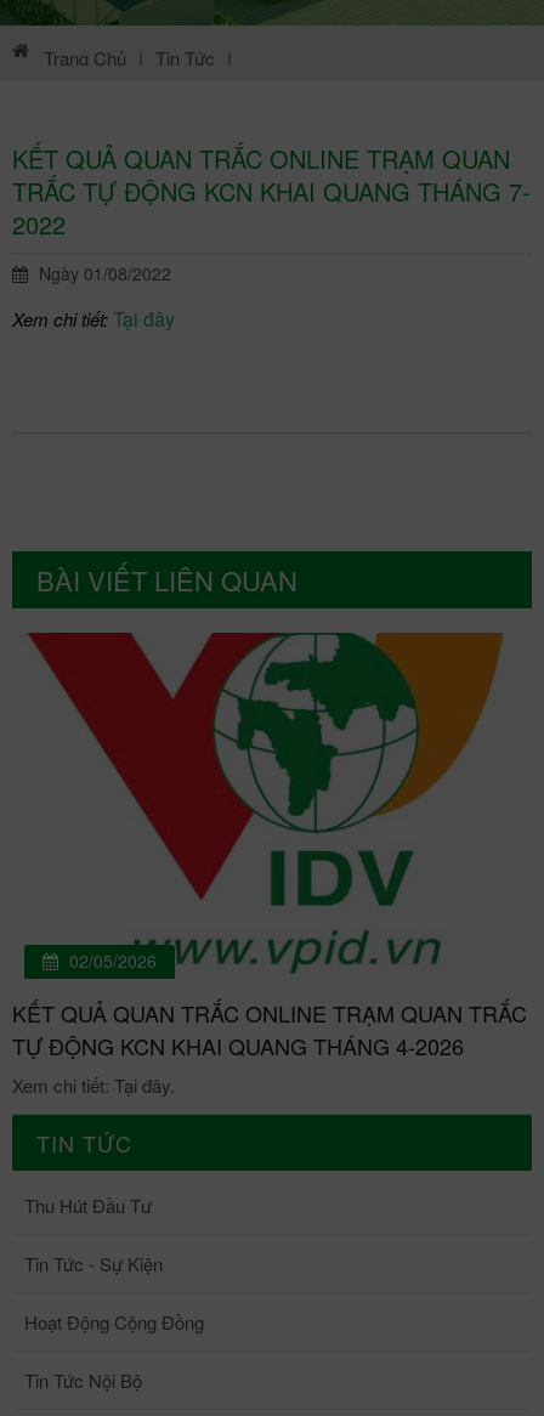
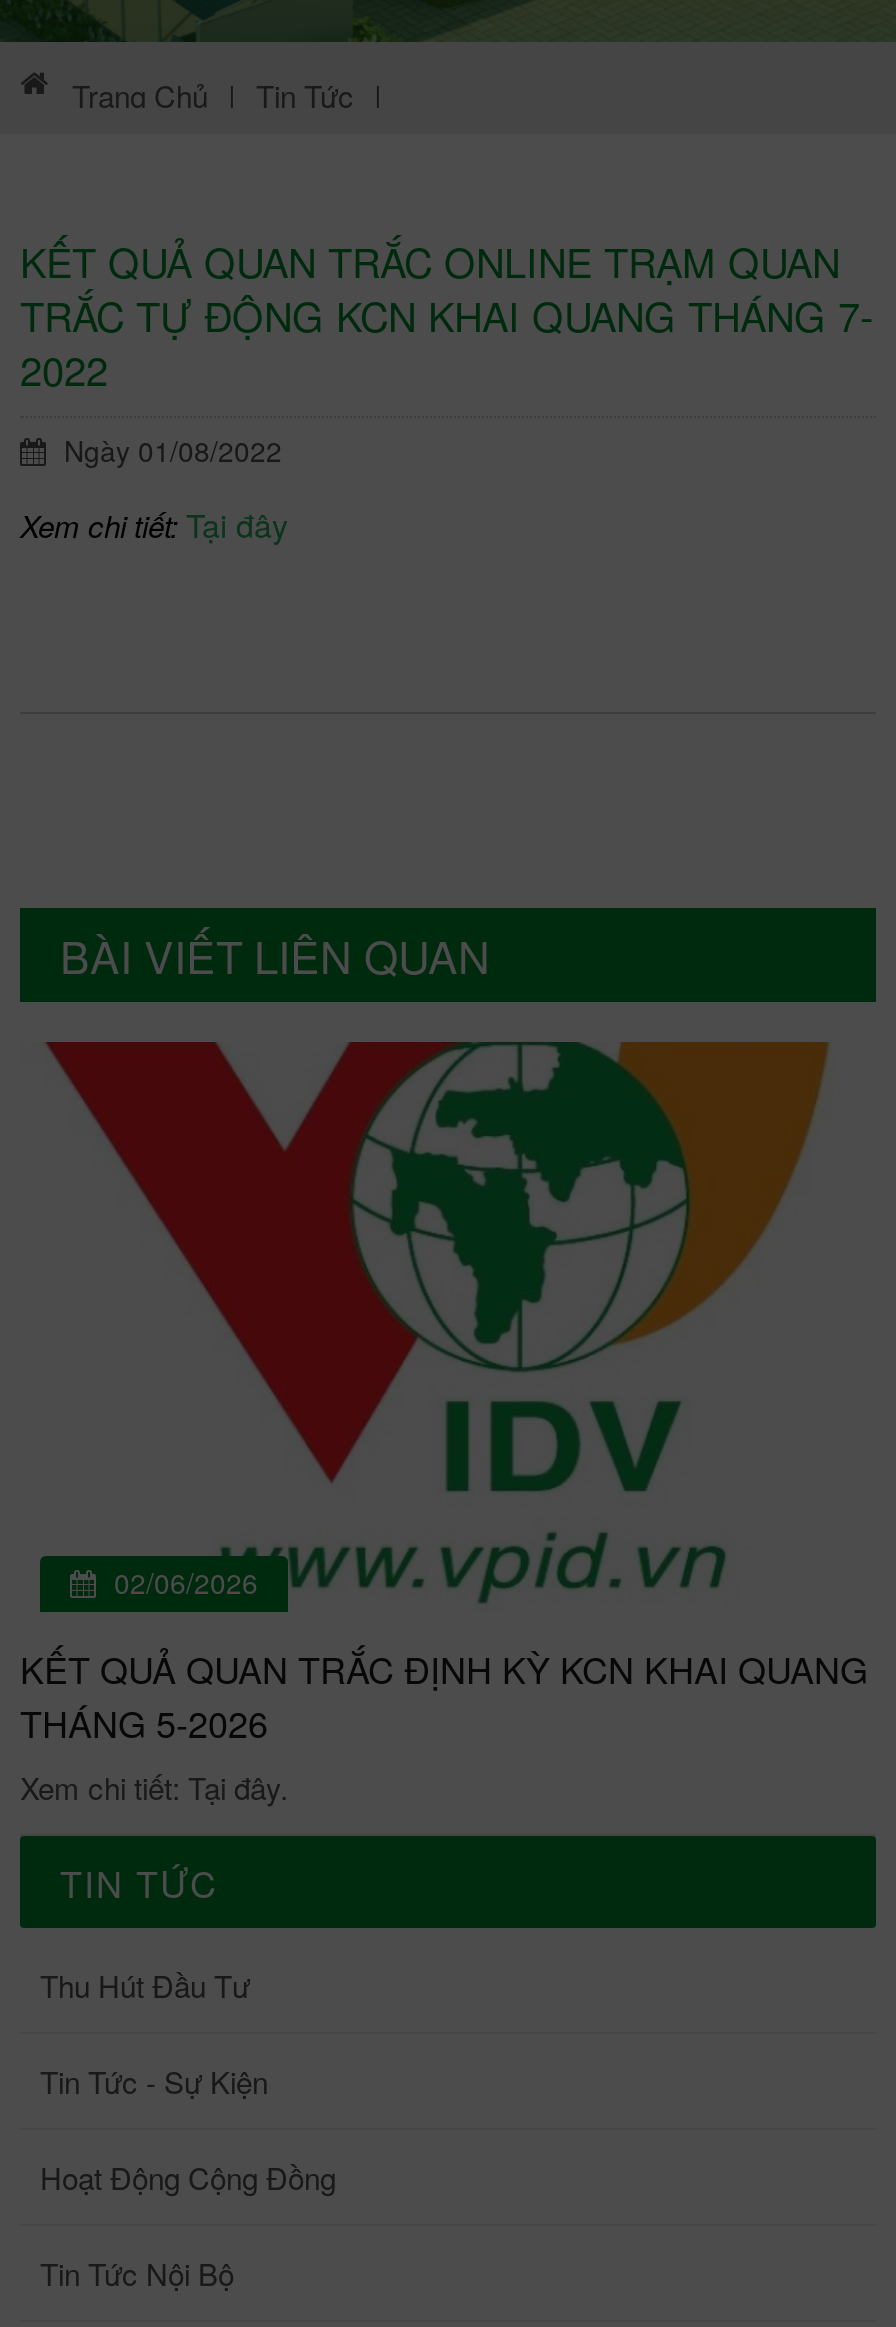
- 02/05/2026
+ 02/06/2026

- KẾT QUẢ QUAN TRẮC ONLINE TRẠM QUAN TRẮC
- TỰ ĐỘNG KCN KHAI QUANG THÁNG 4-2026
- Xem chi tiết: Tại đây.
+ KẾT QUẢ QUAN TRẮC ĐỊNH KỲ KCN KHAI QUANG
+ THÁNG 5-2026
+ Xem chi tiết: Tại đây.
